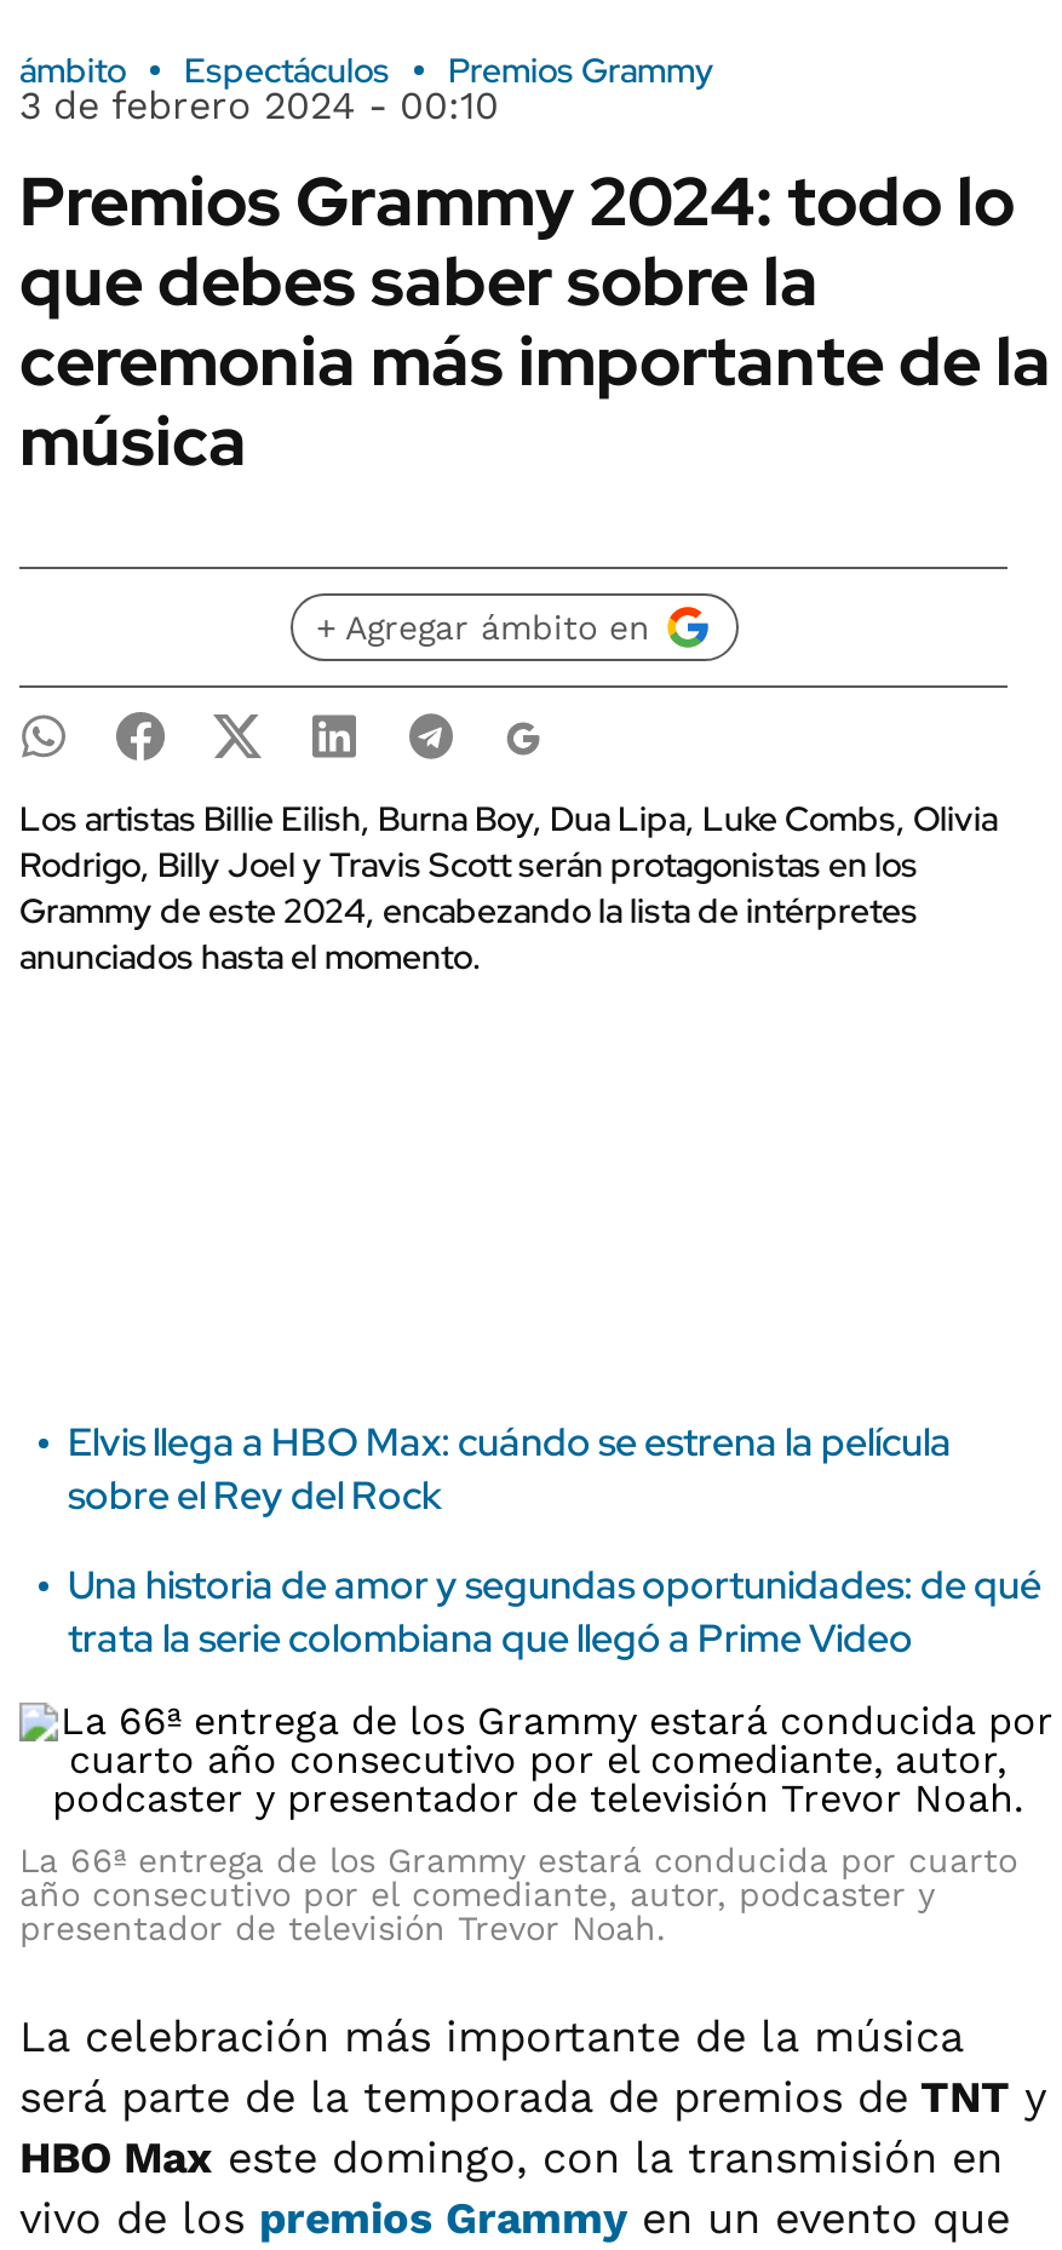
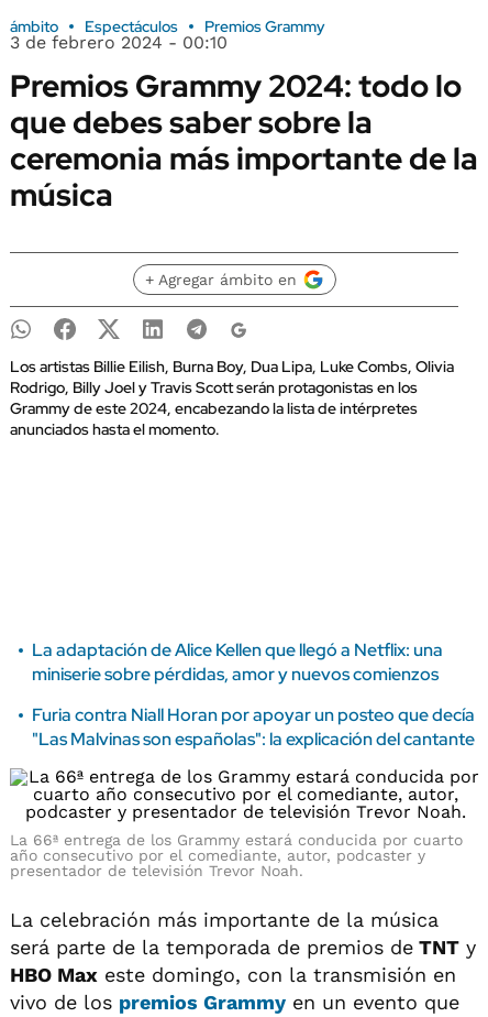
- Elvis llega a HBO Max: cuándo se estrena la película
- sobre el Rey del Rock
+ La adaptación de Alice Kellen que llegó a Netflix: una
+ miniserie sobre pérdidas, amor y nuevos comienzos

- Una historia de amor y segundas oportunidades: de qué
- trata la serie colombiana que llegó a Prime Video
+ Furia contra Niall Horan por apoyar un posteo que decía
+ "Las Malvinas son españolas": la explicación del cantante
